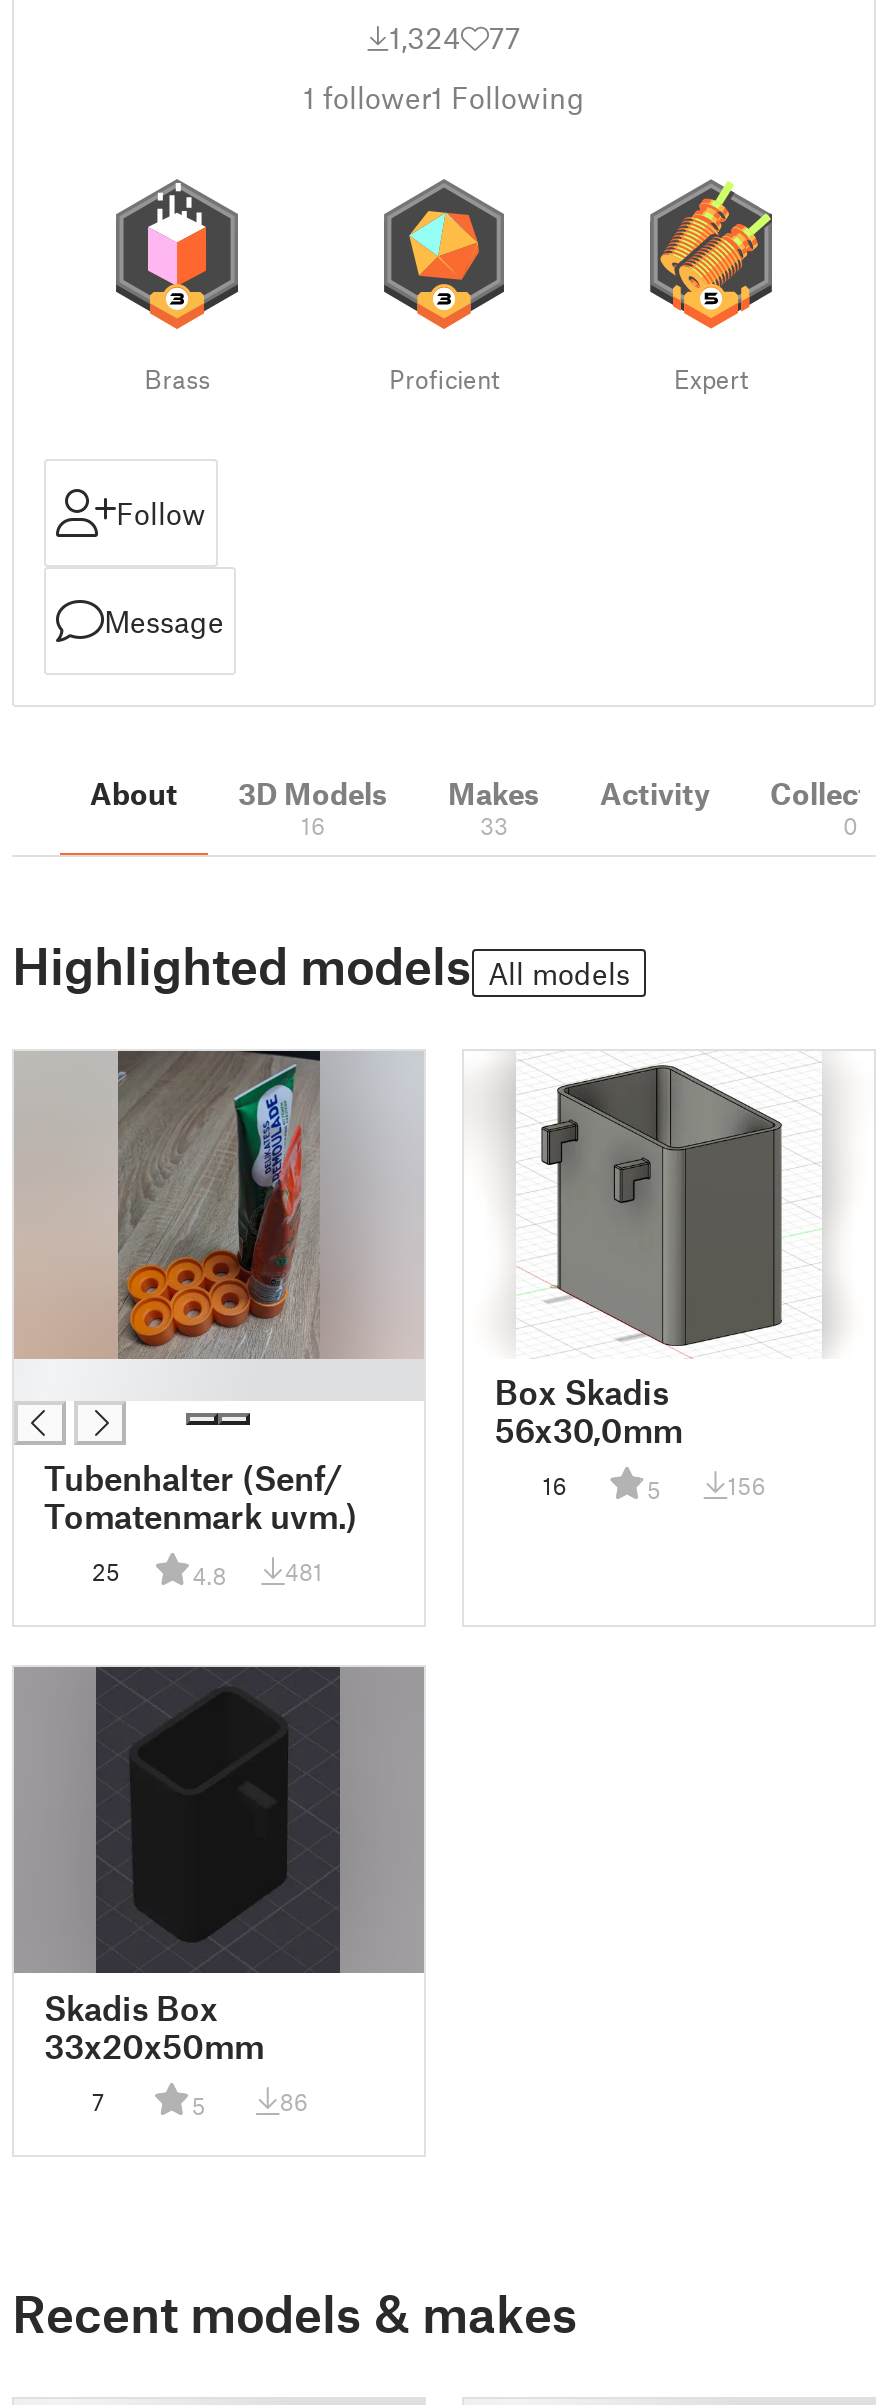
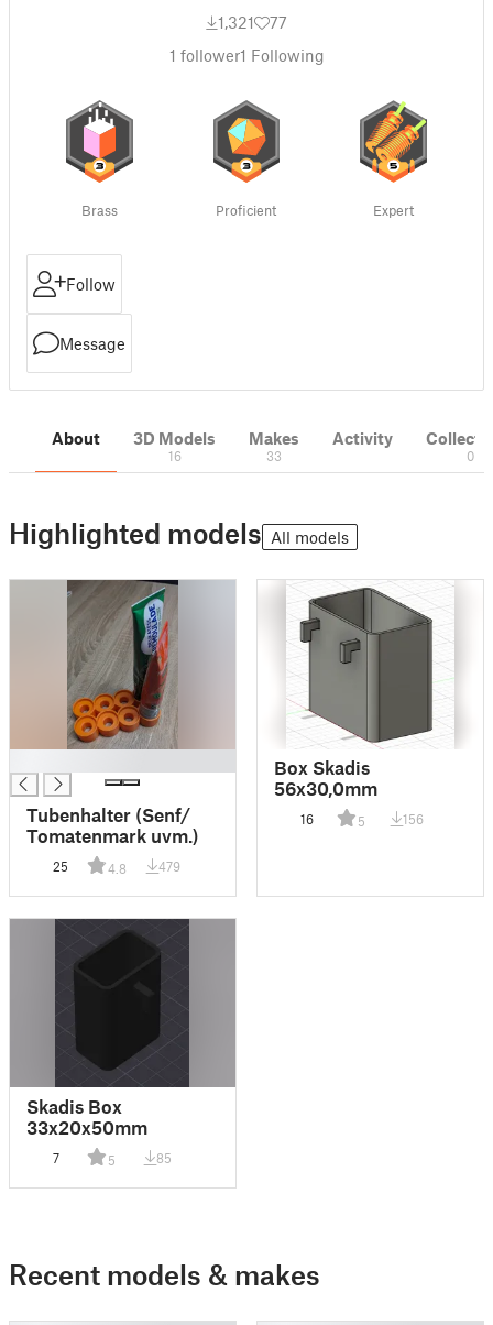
- 1,324 77
+ 1,321 77

- 481
+ 479

- 86
+ 85
